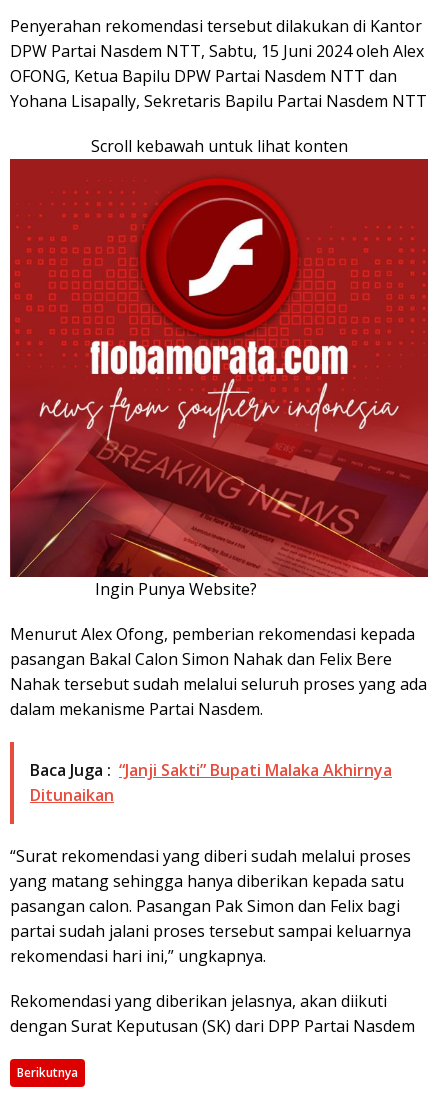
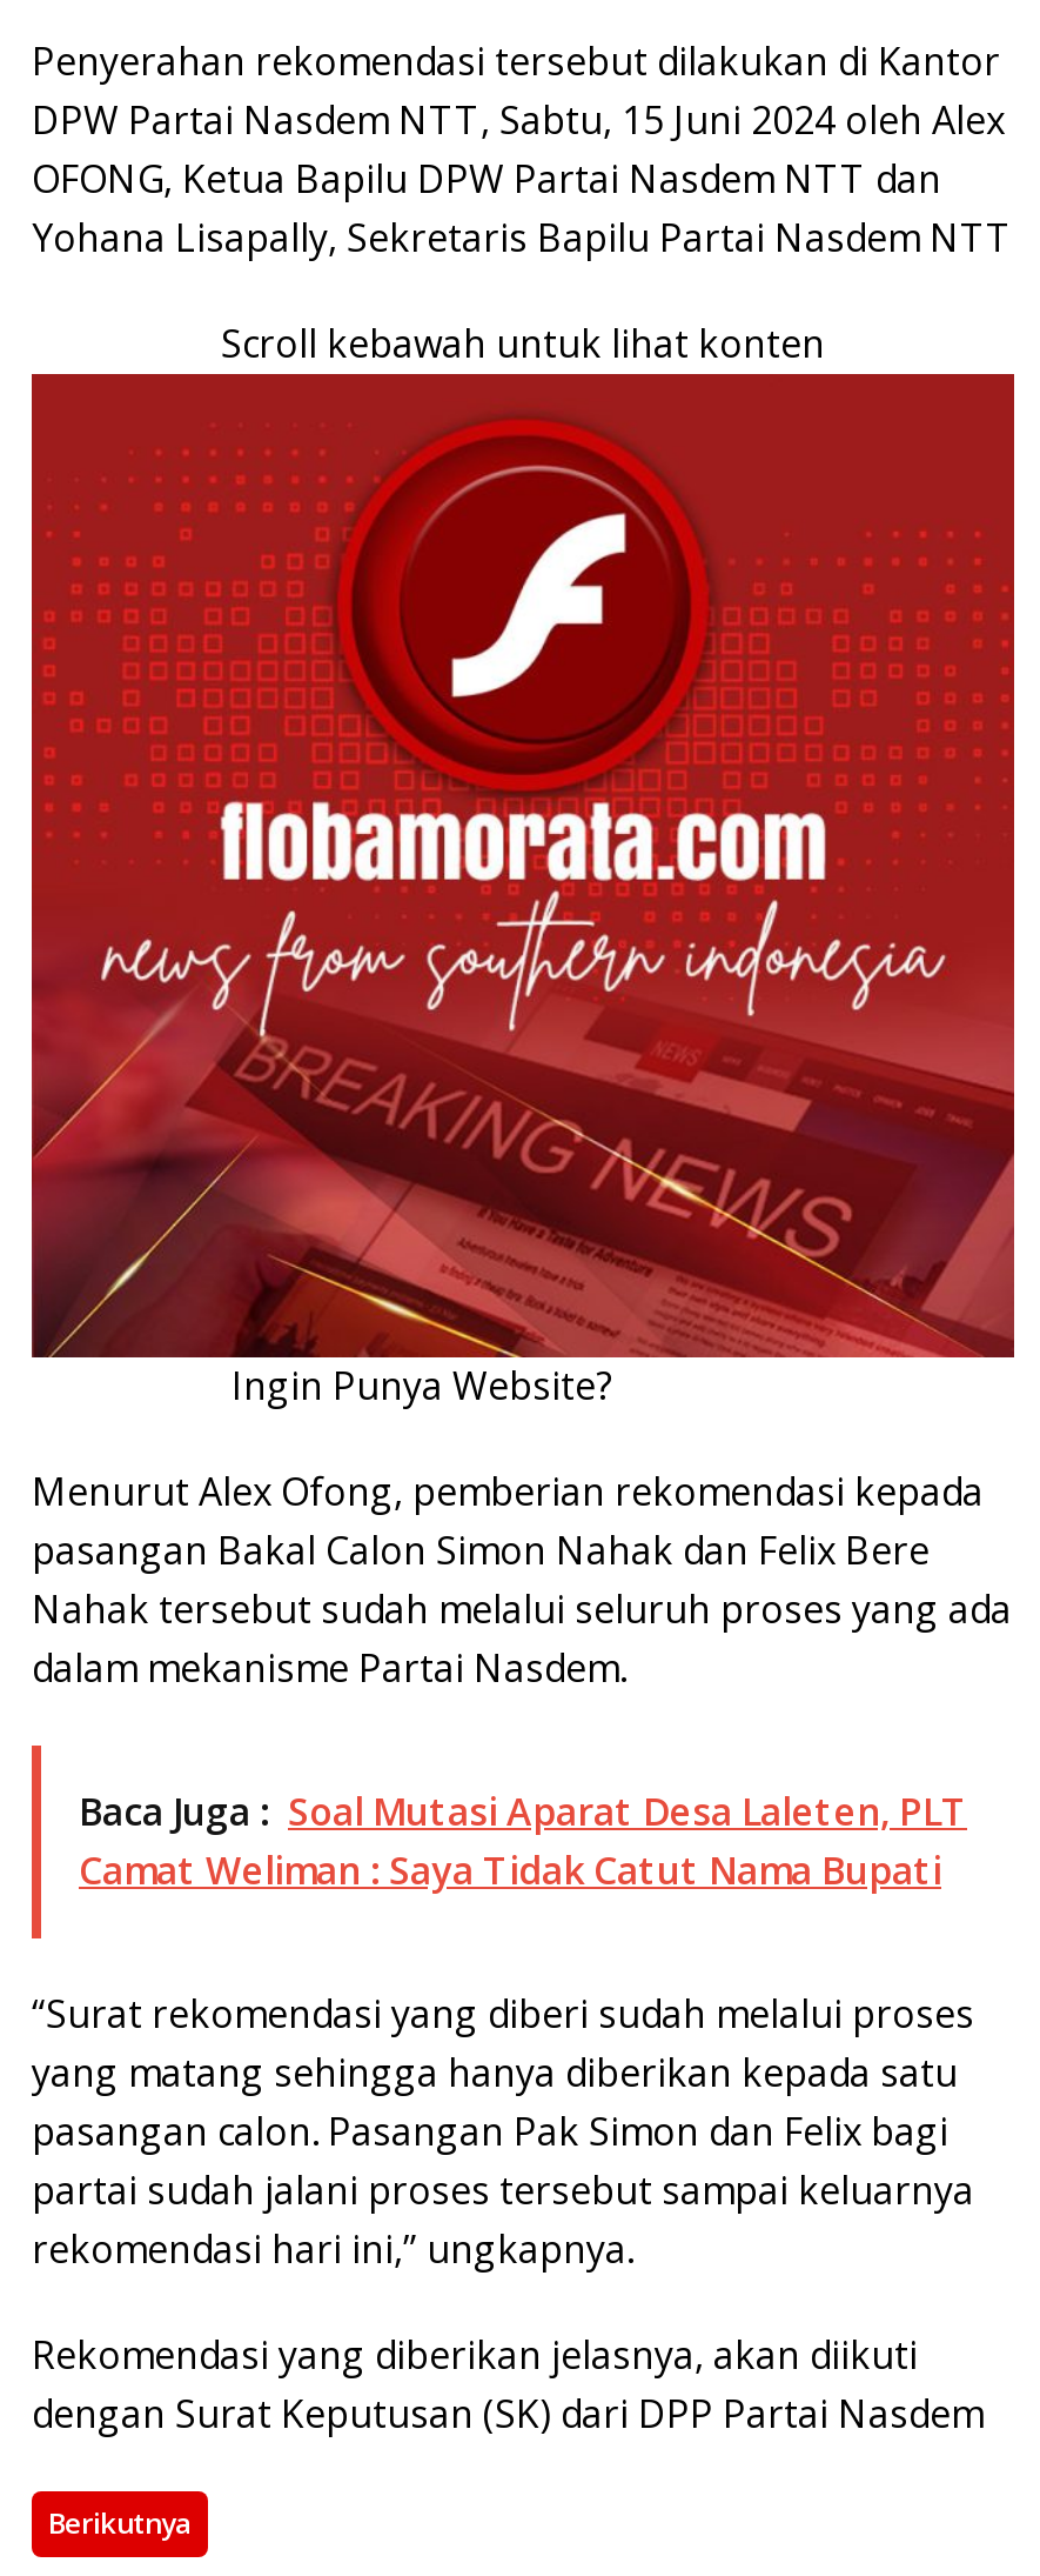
- Baca Juga : “Janji Sakti” Bupati Malaka Akhirnya
- Ditunaikan
+ Baca Juga : Soal Mutasi Aparat Desa Laleten, PLT
+ Camat Weliman : Saya Tidak Catut Nama Bupati
